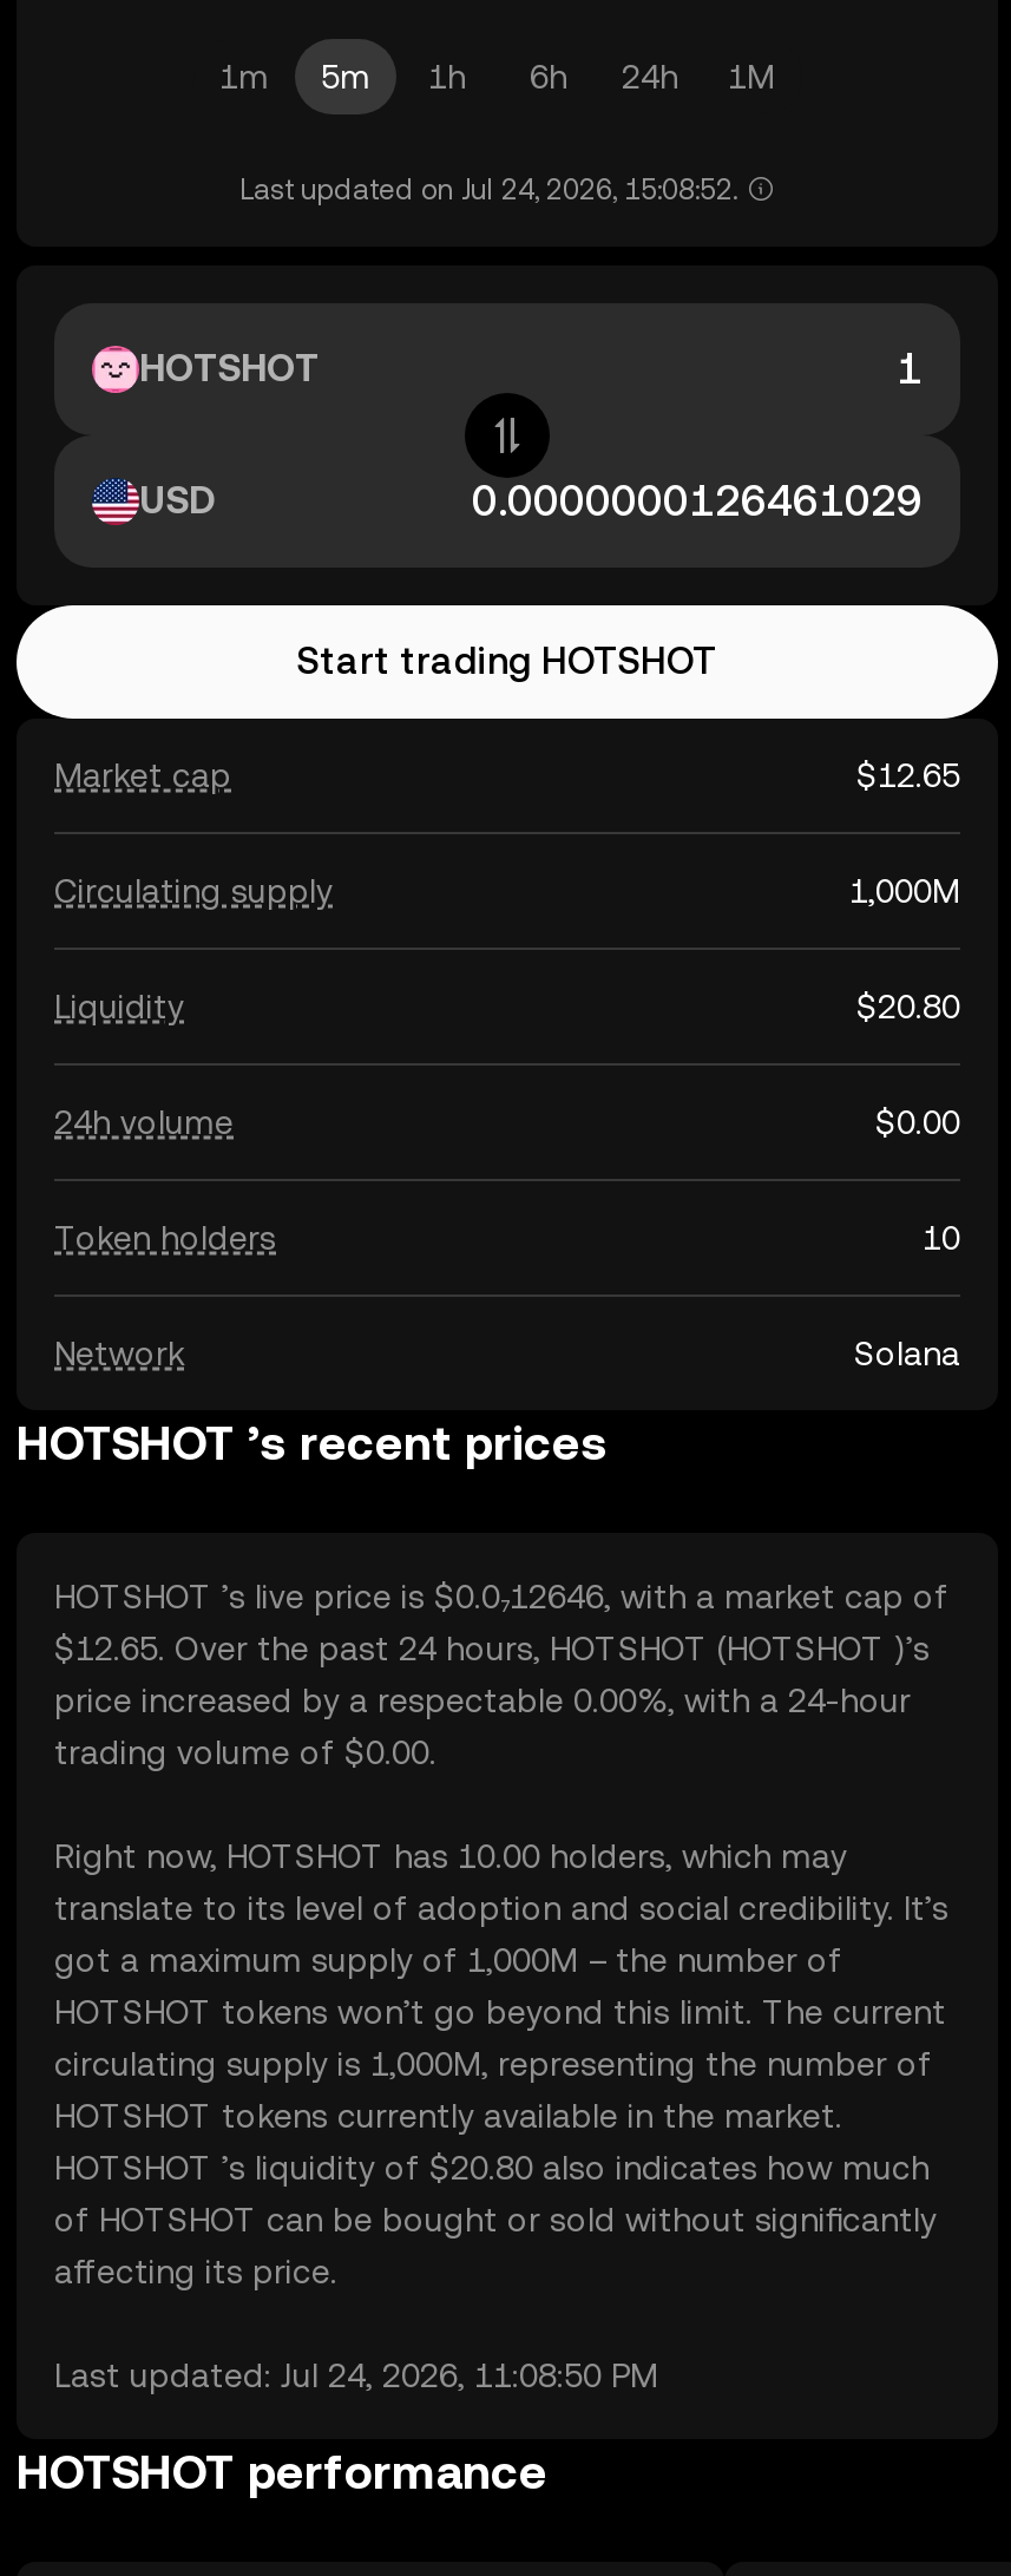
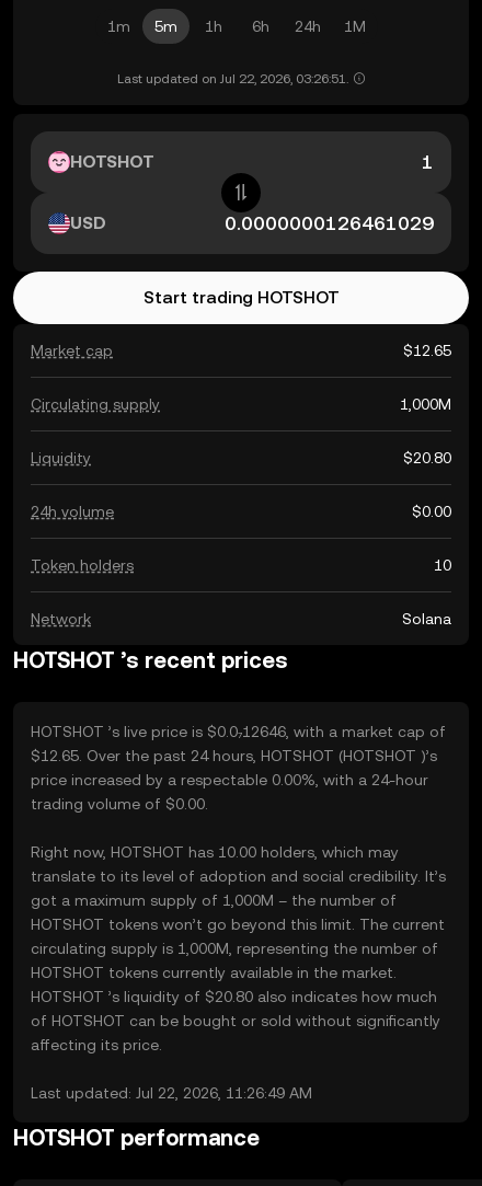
- Last updated on Jul 24, 2026, 15:08:52.
+ Last updated on Jul 22, 2026, 03:26:51.

- Last updated: Jul 24, 2026, 11:08:50 PM
+ Last updated: Jul 22, 2026, 11:26:49 AM
